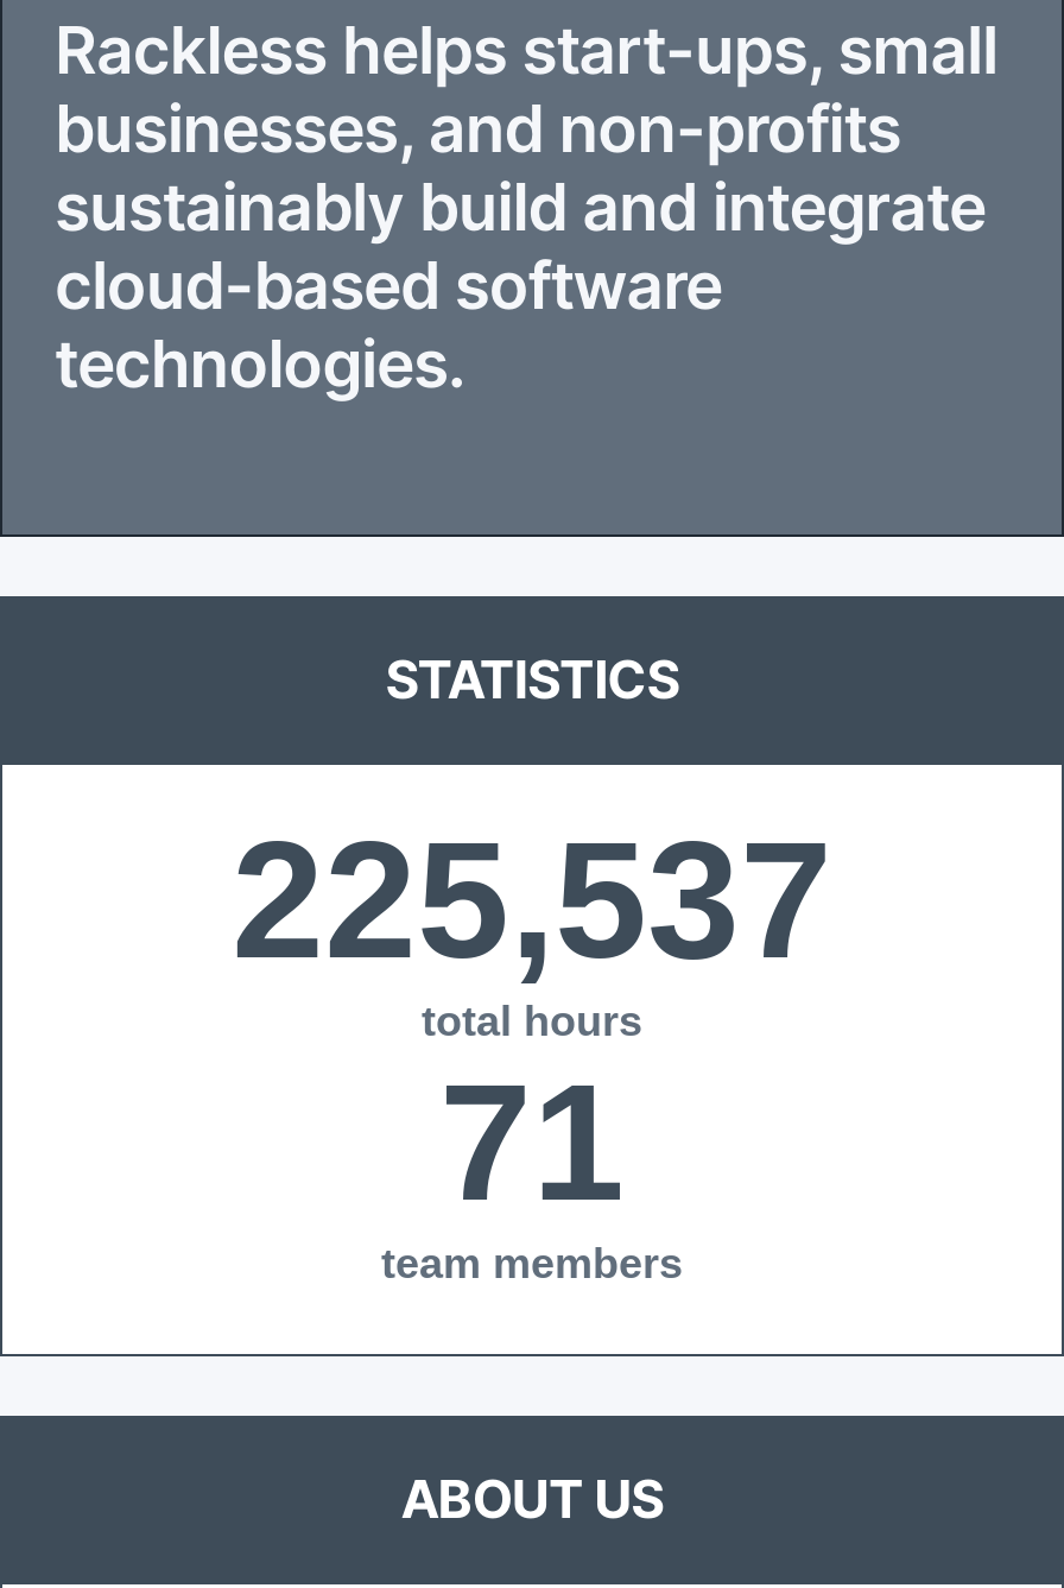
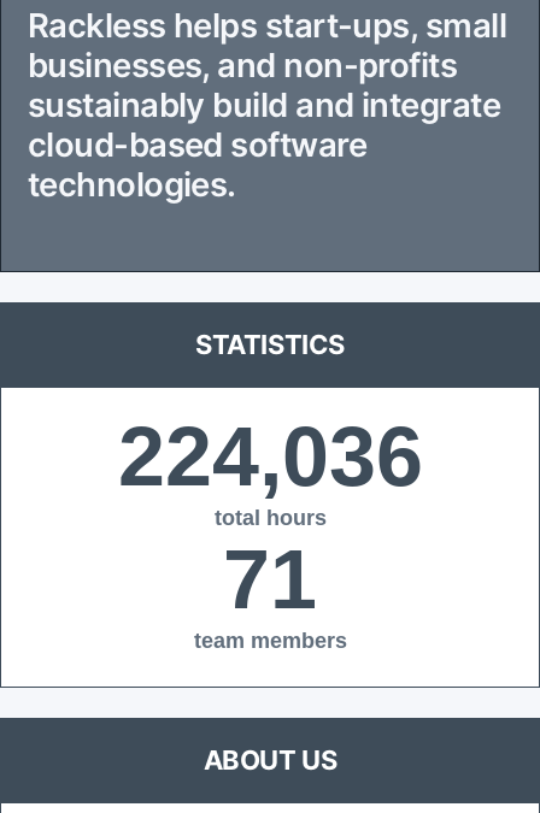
- 225,537
+ 224,036
